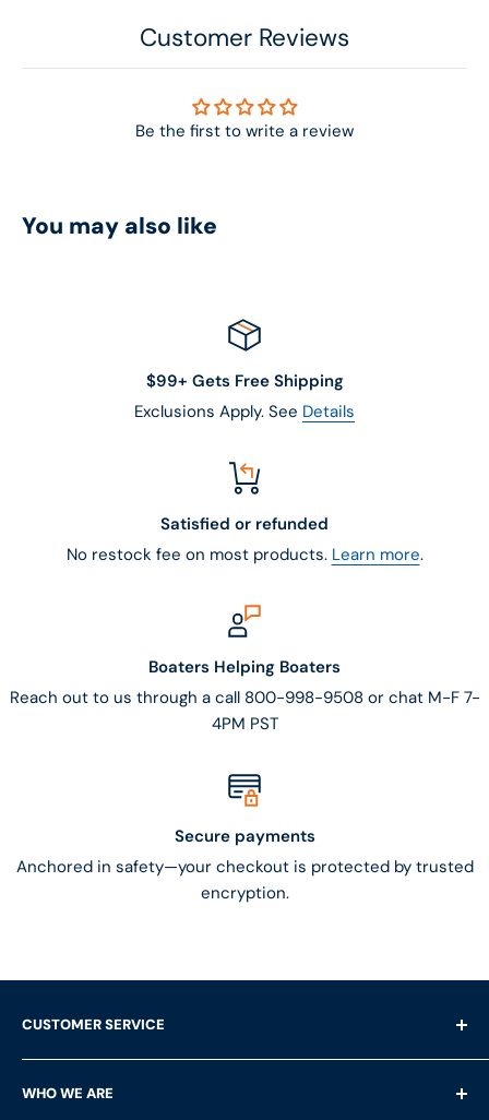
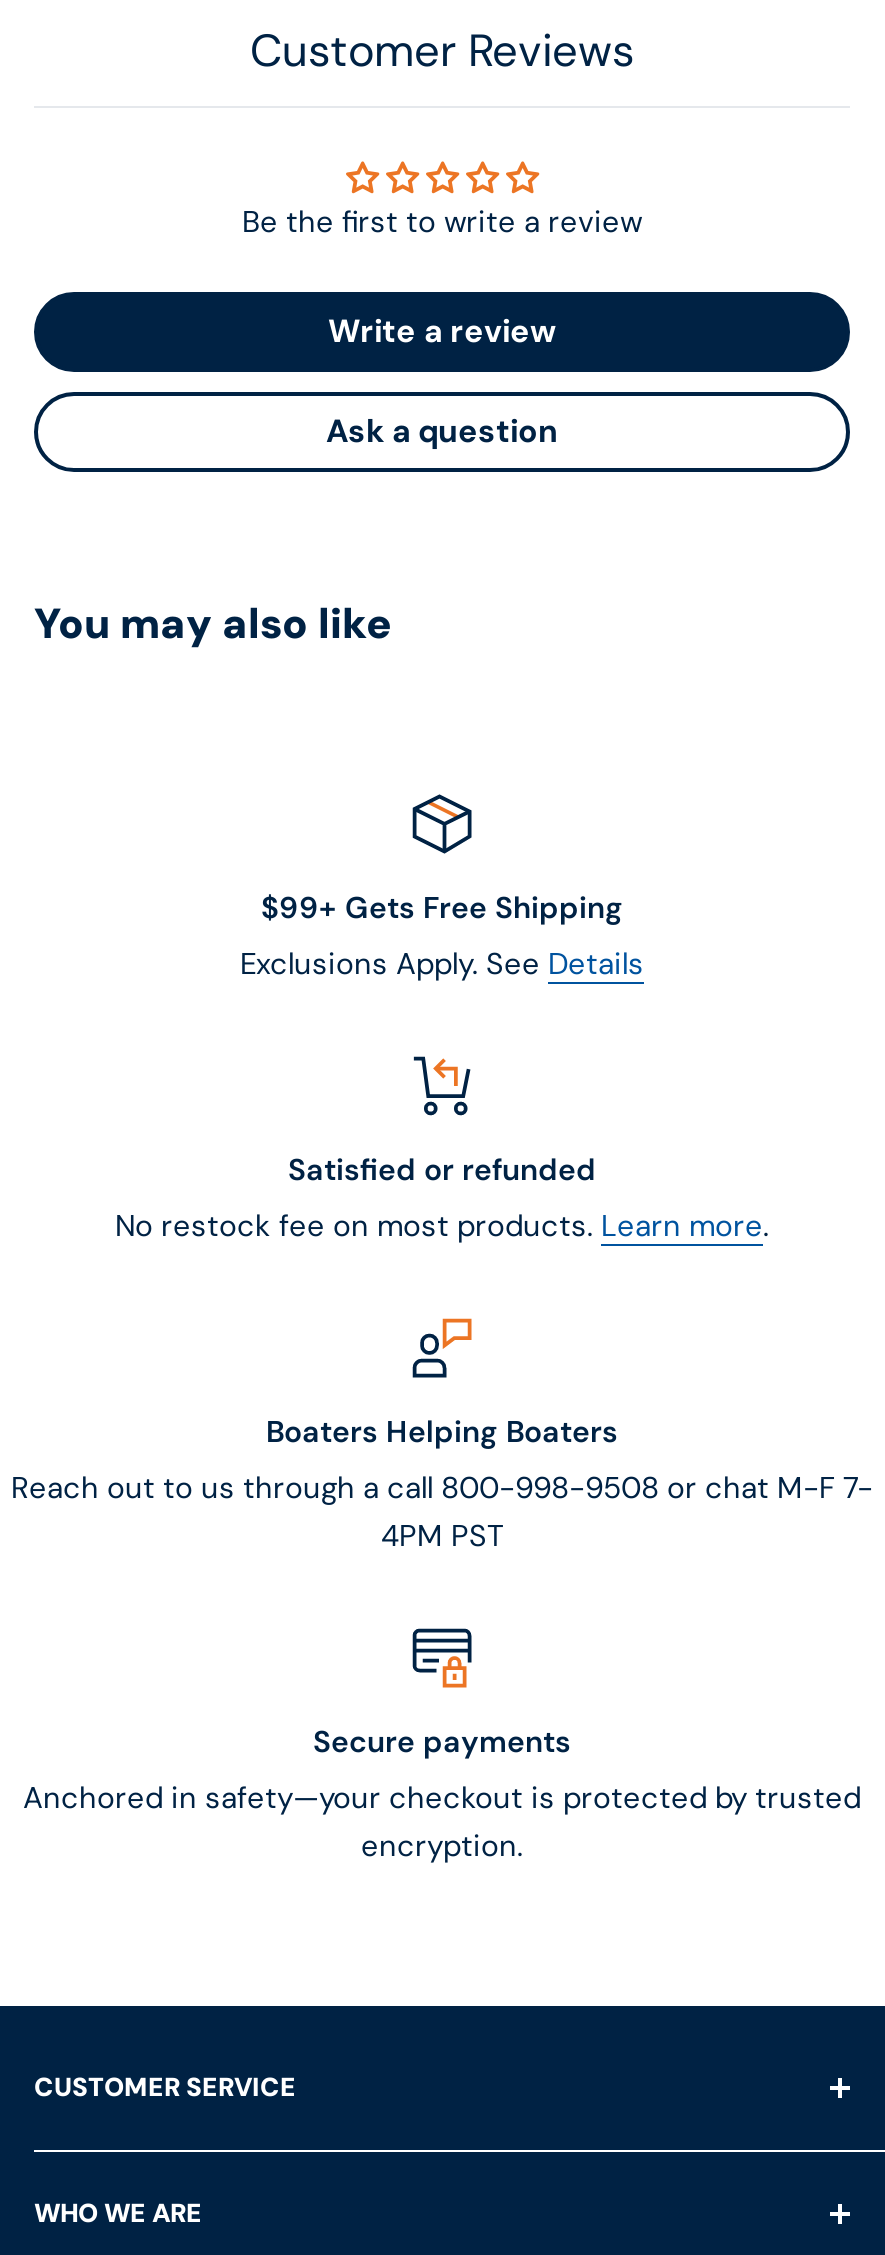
+ Write a review
+ Ask a question
